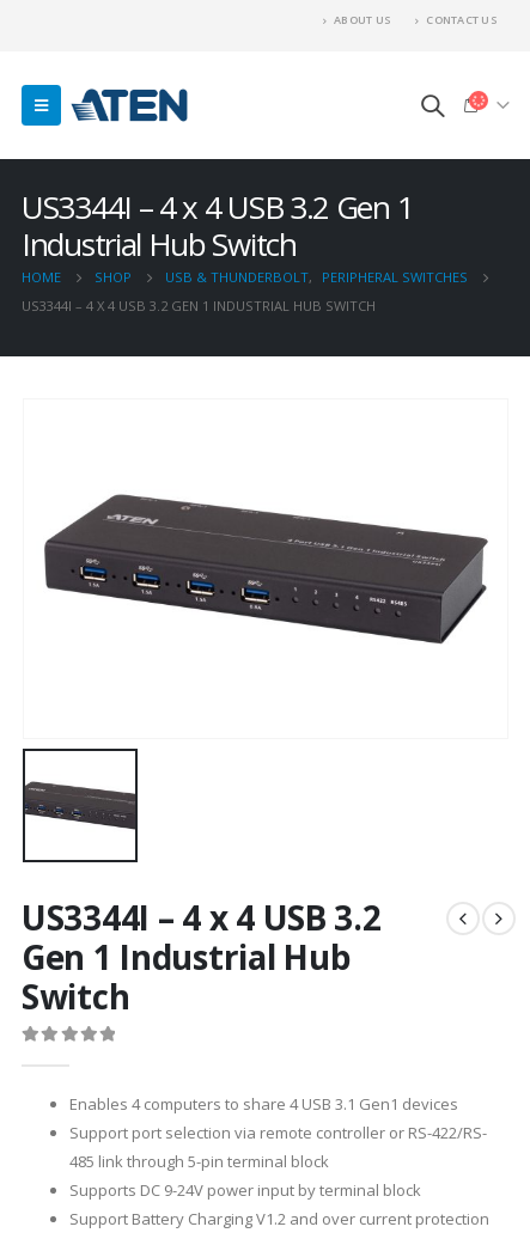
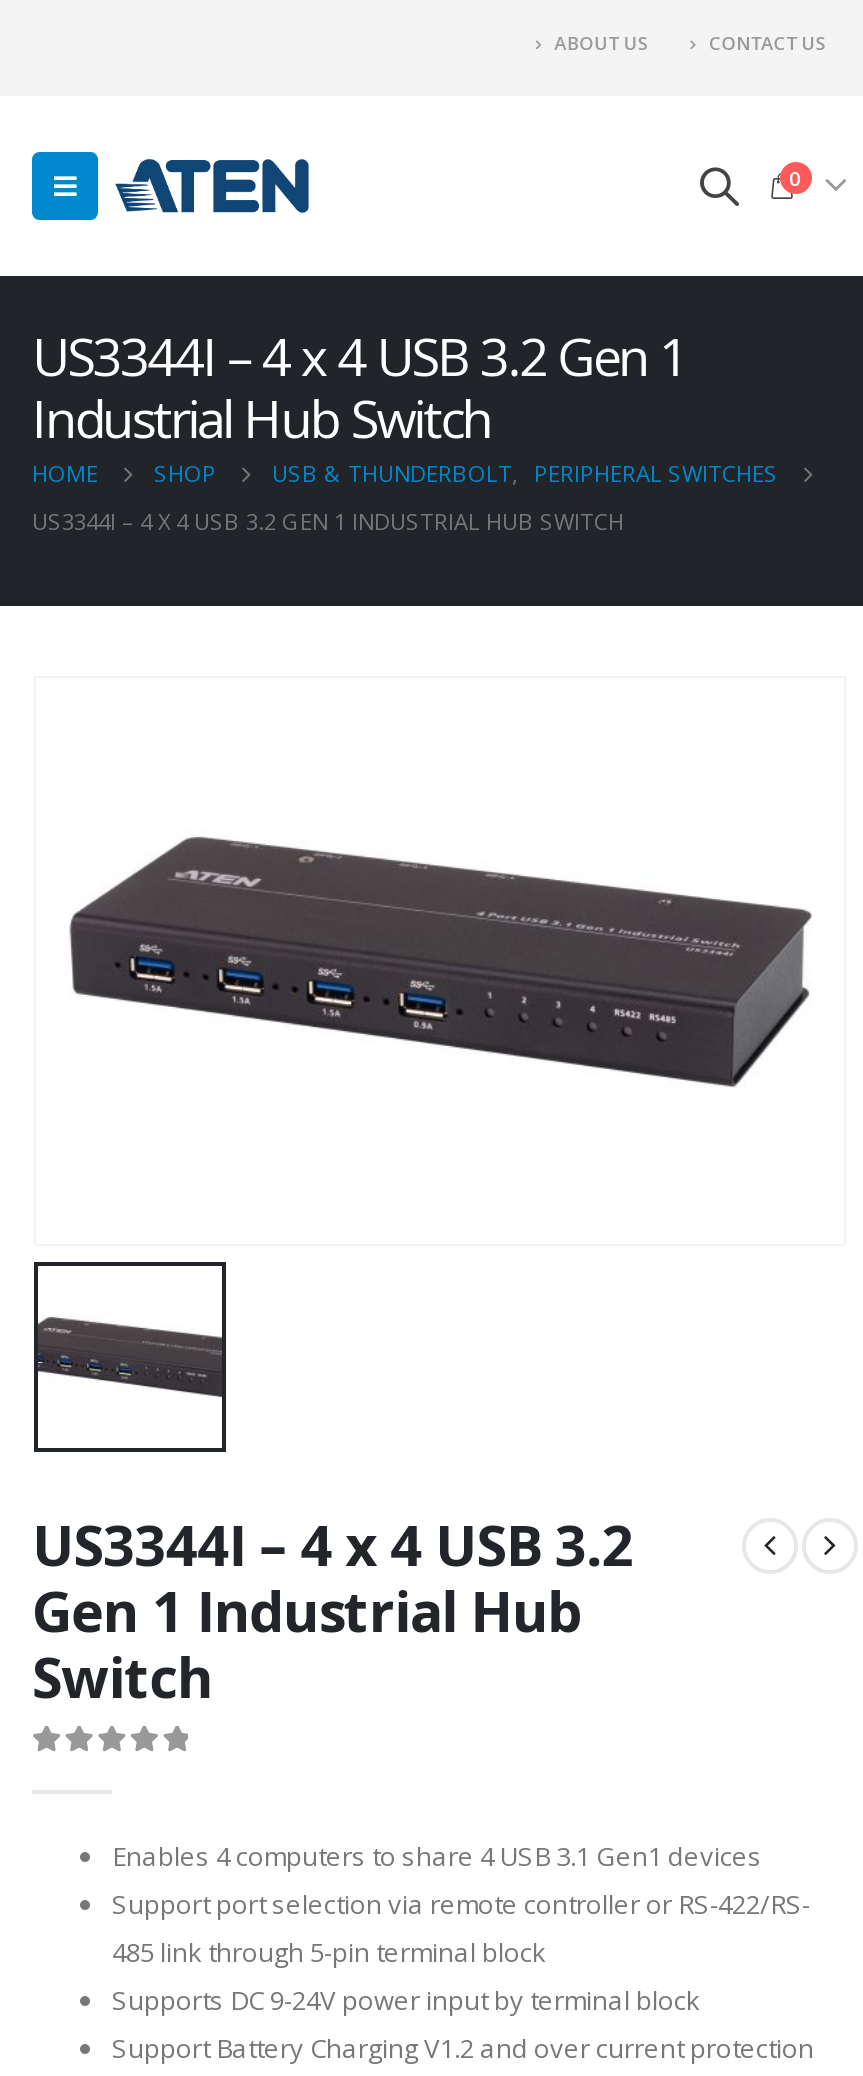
+ 0
